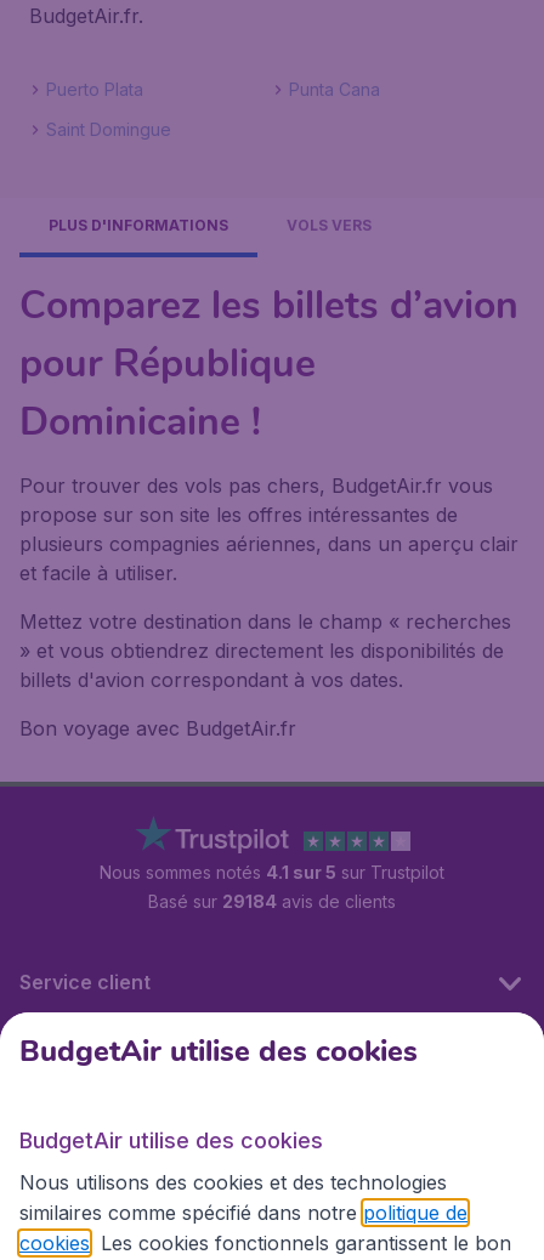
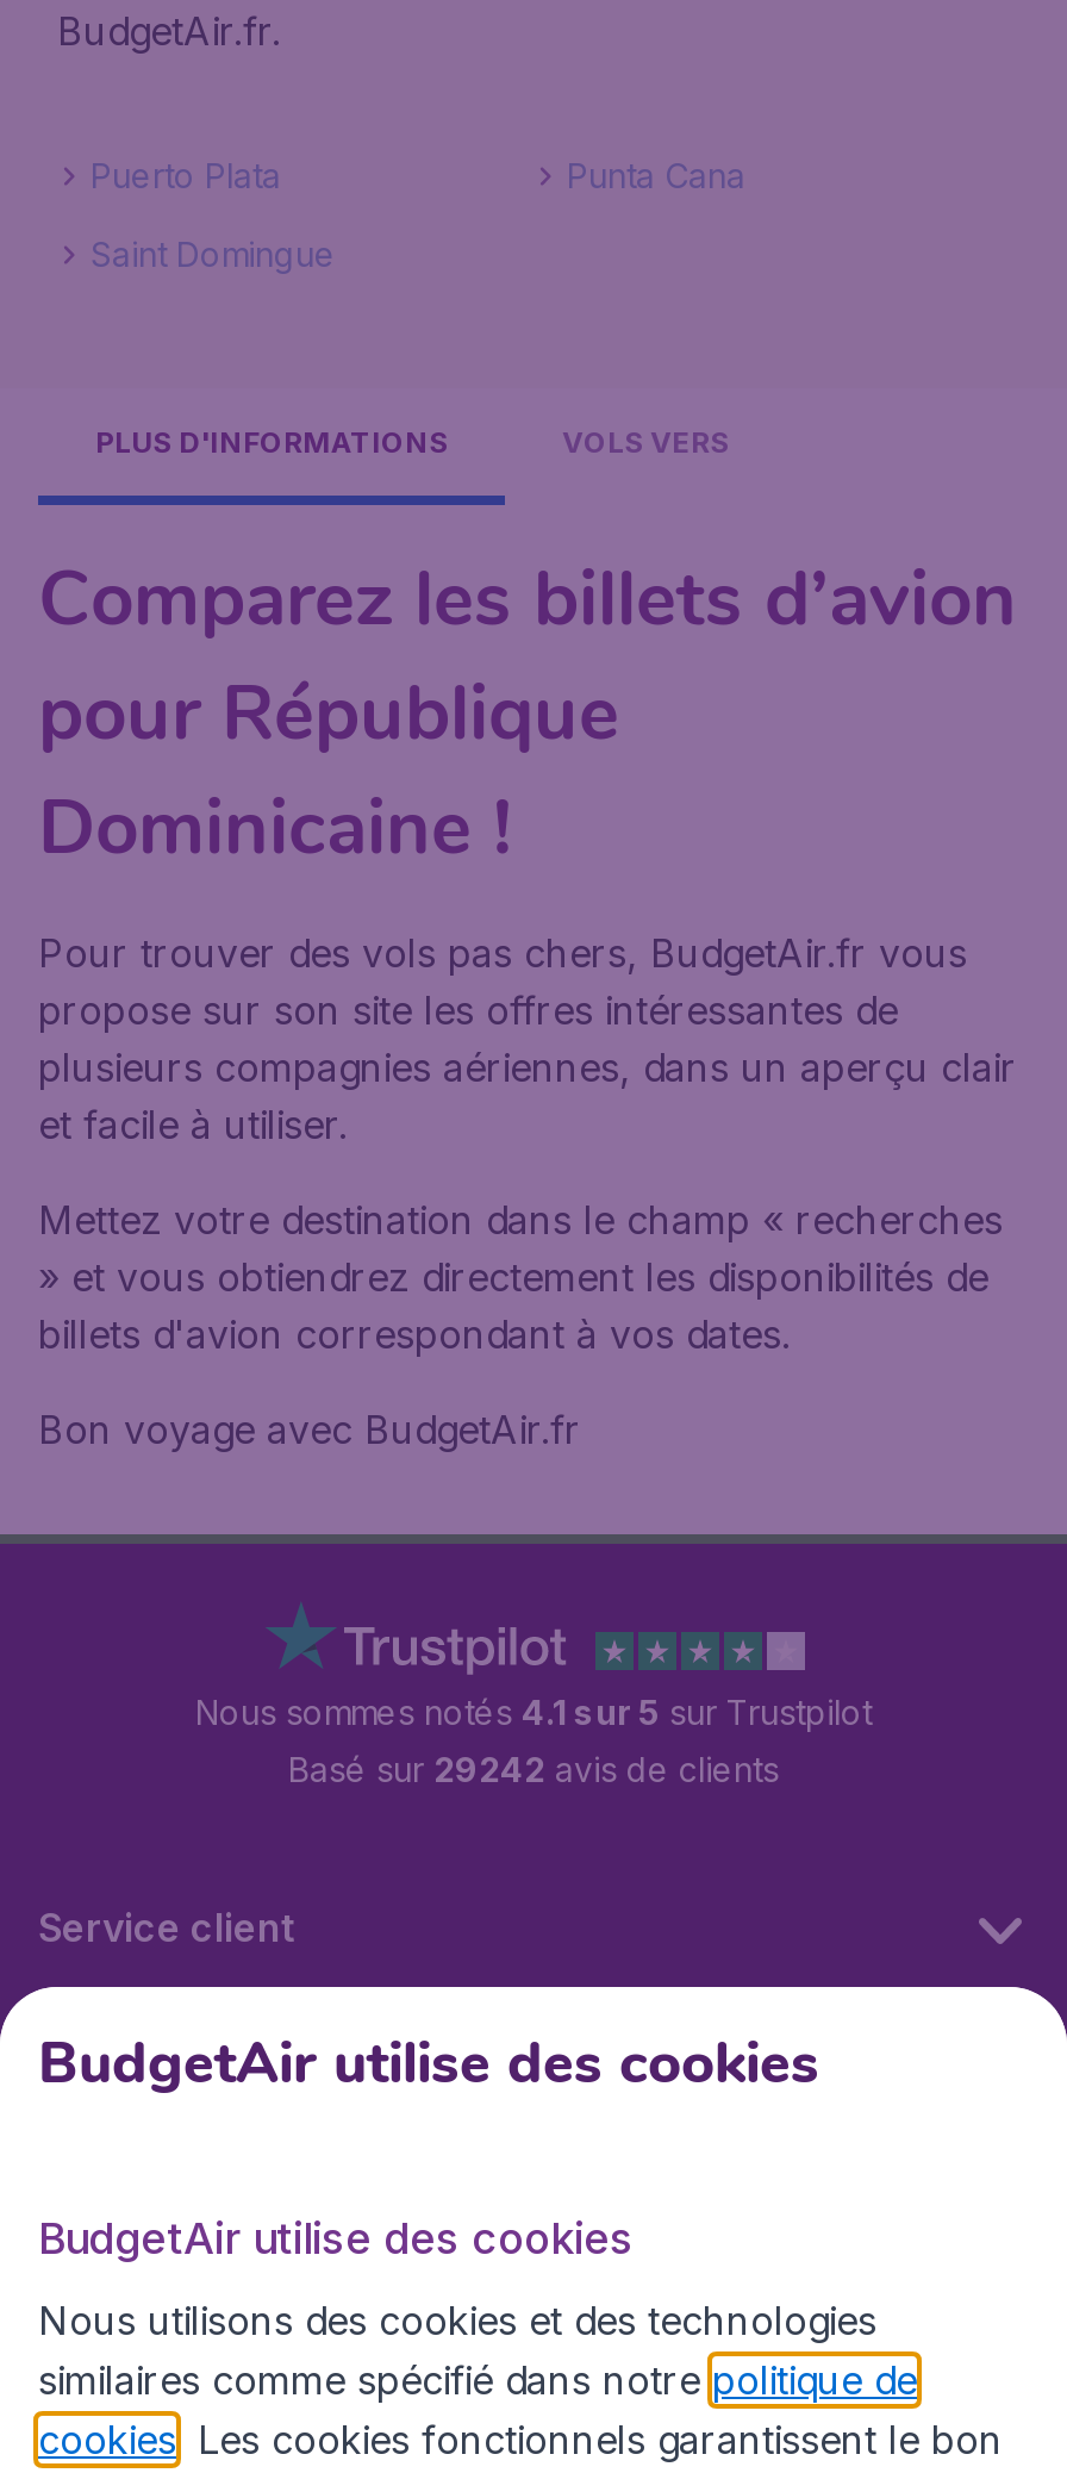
- Basé sur 29184 avis de clients
+ Basé sur 29242 avis de clients
